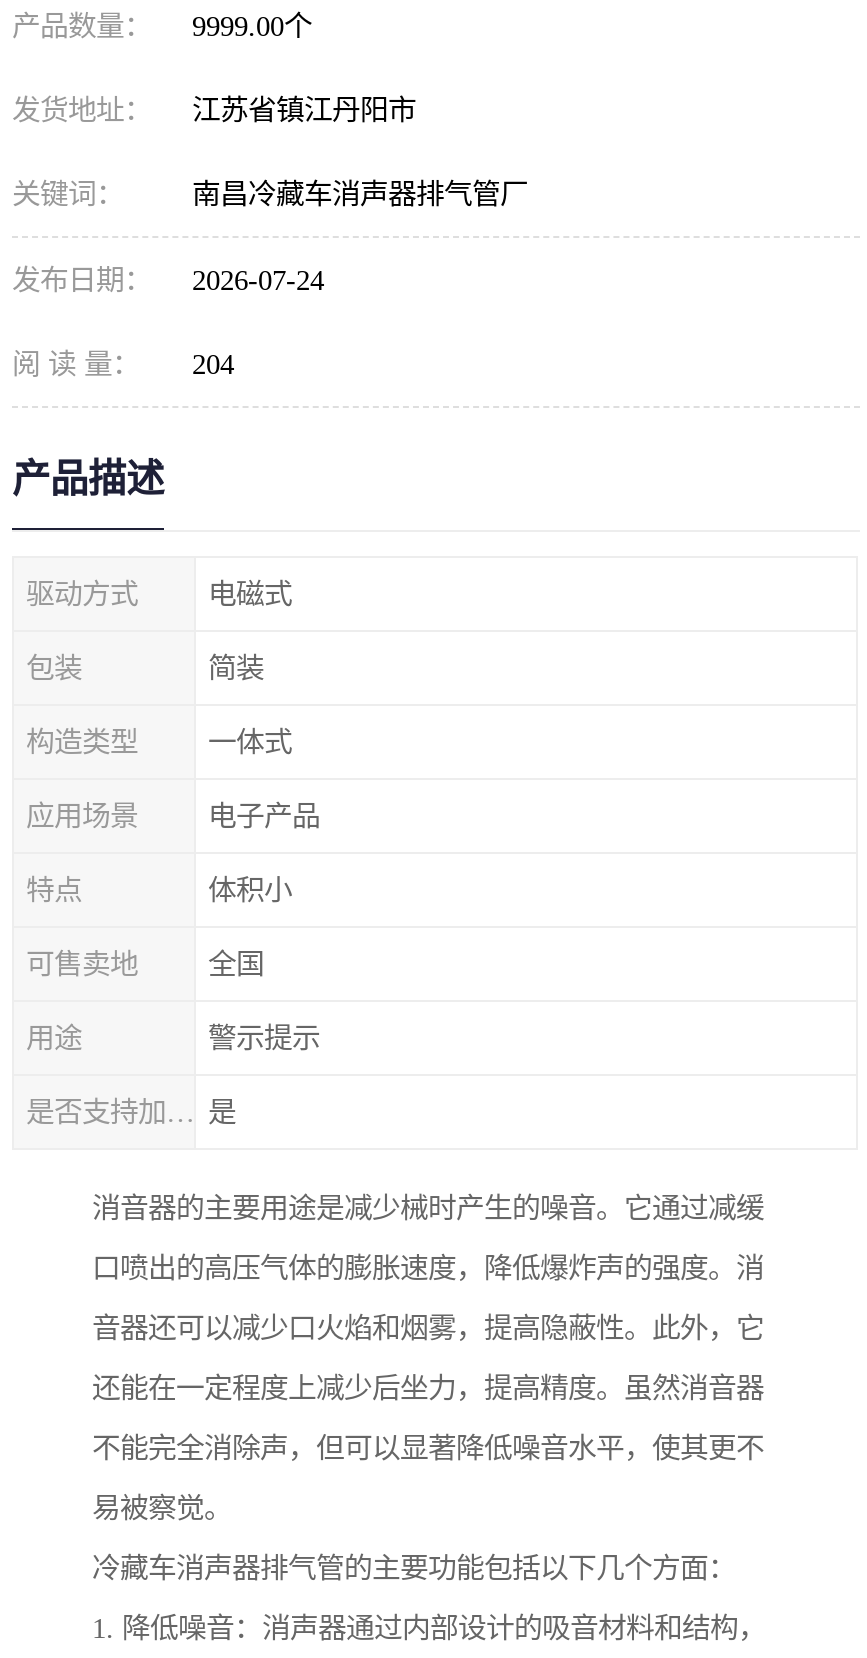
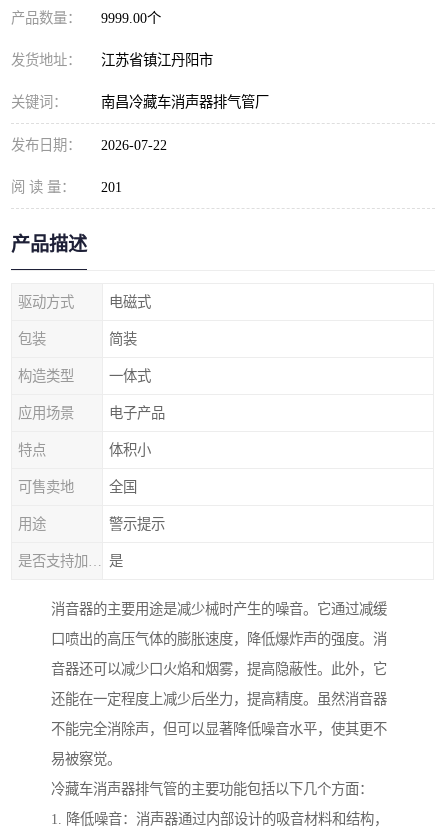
- 发布日期： 2026-07-24
+ 发布日期： 2026-07-22

- 阅 读 量： 204
+ 阅 读 量： 201
